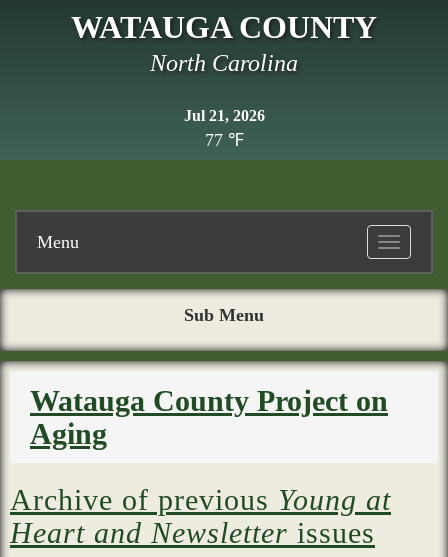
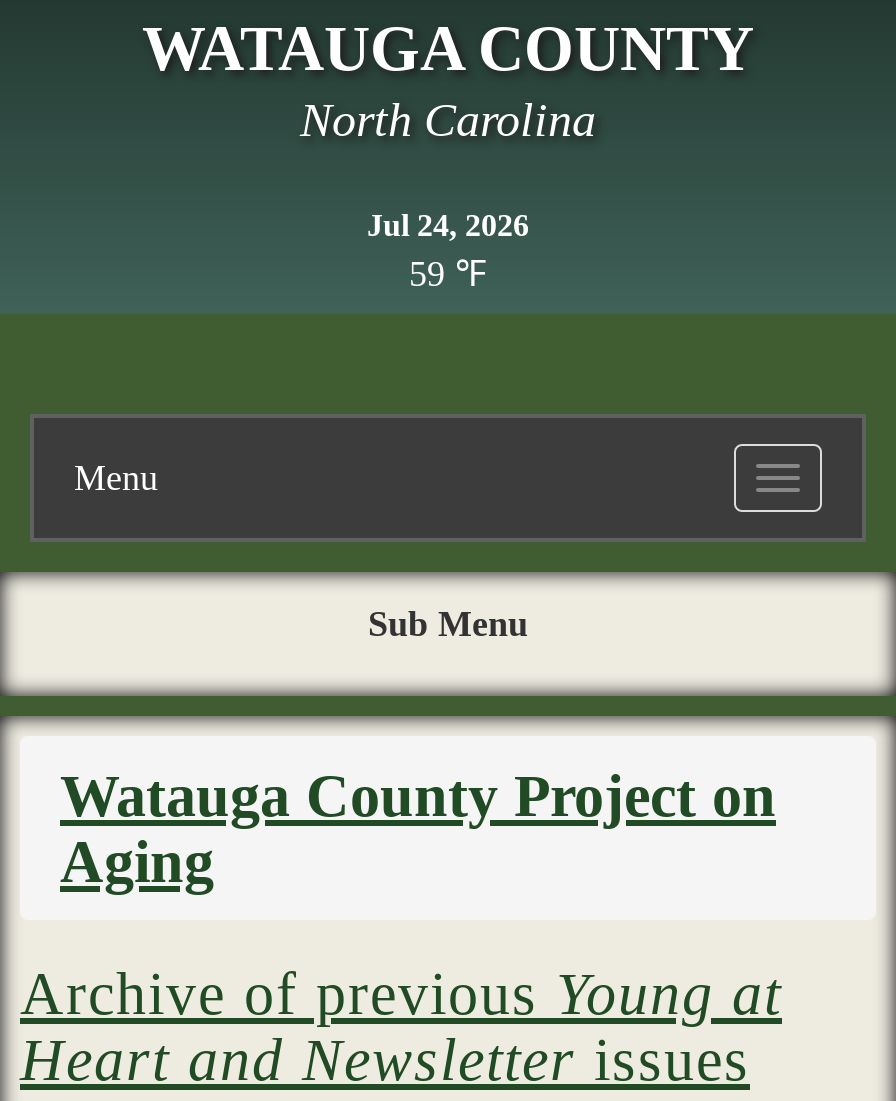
- Jul 21, 2026
+ Jul 24, 2026

- 77 ℉
+ 59 ℉
